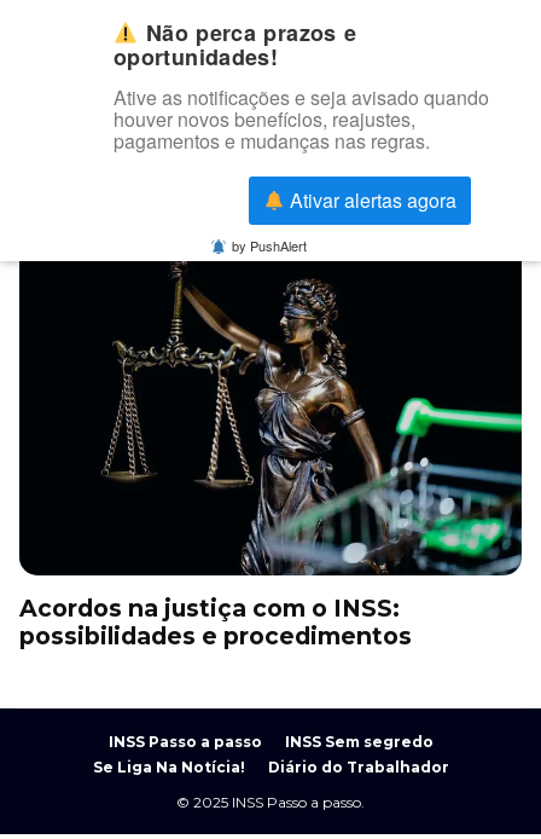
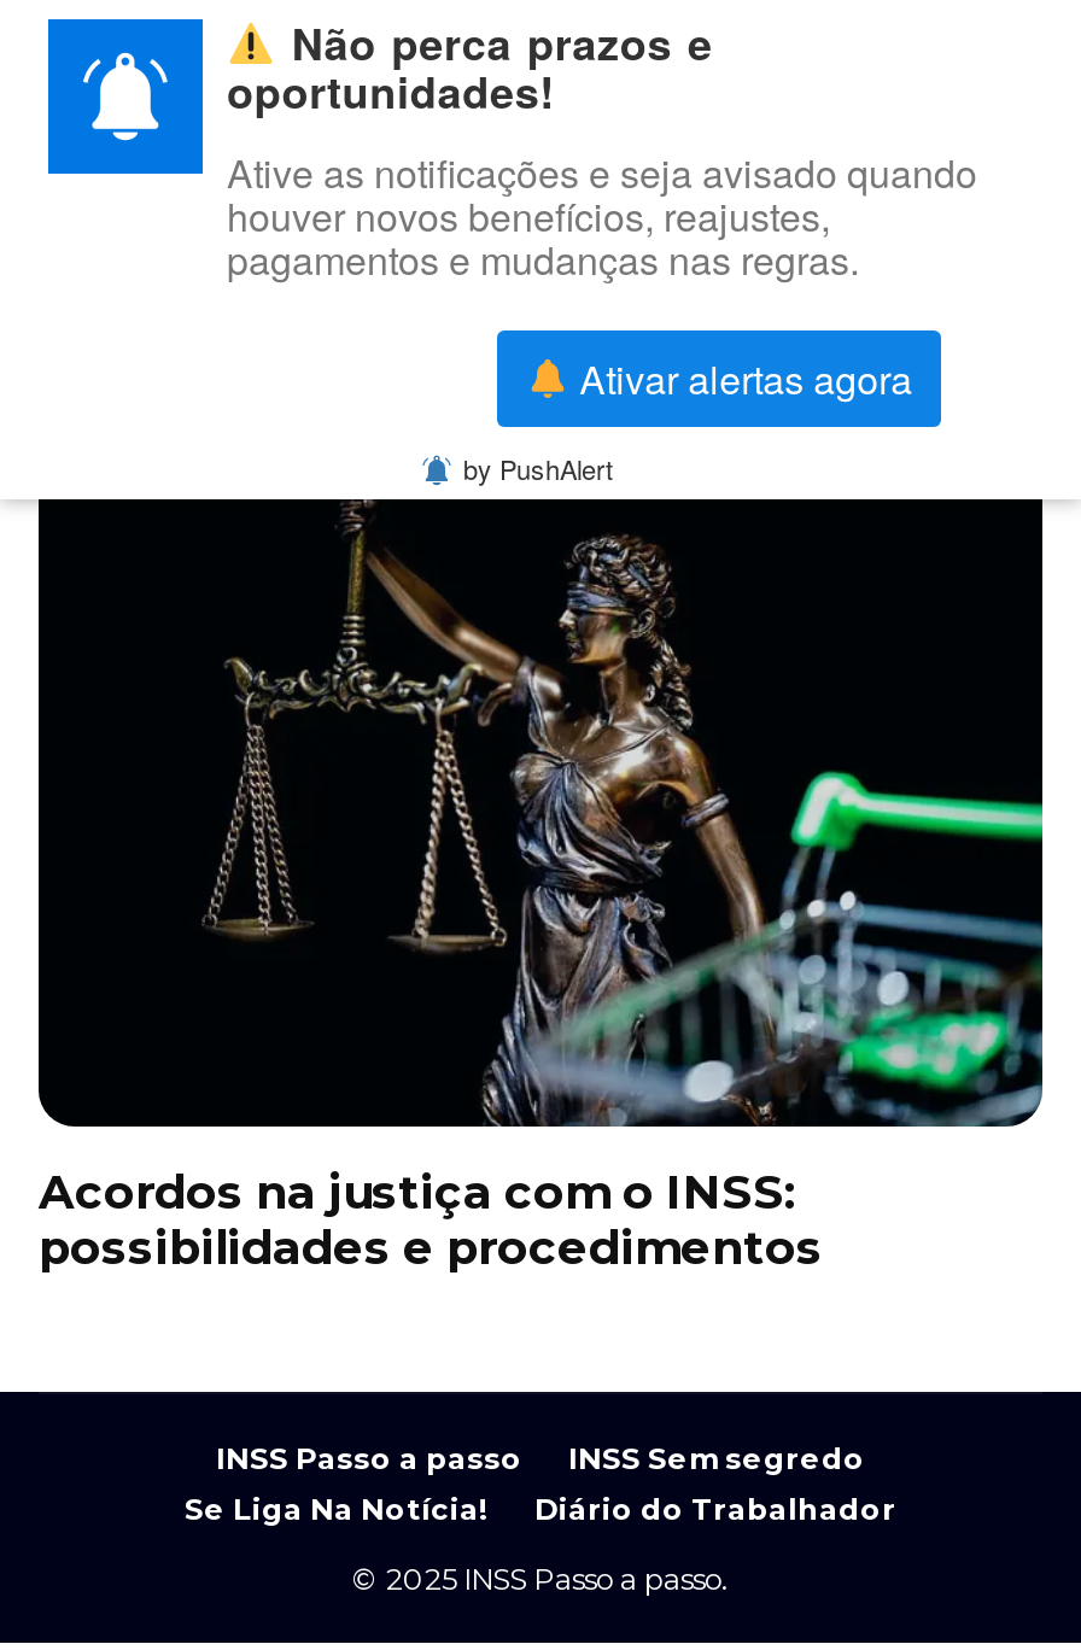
+ [image]
